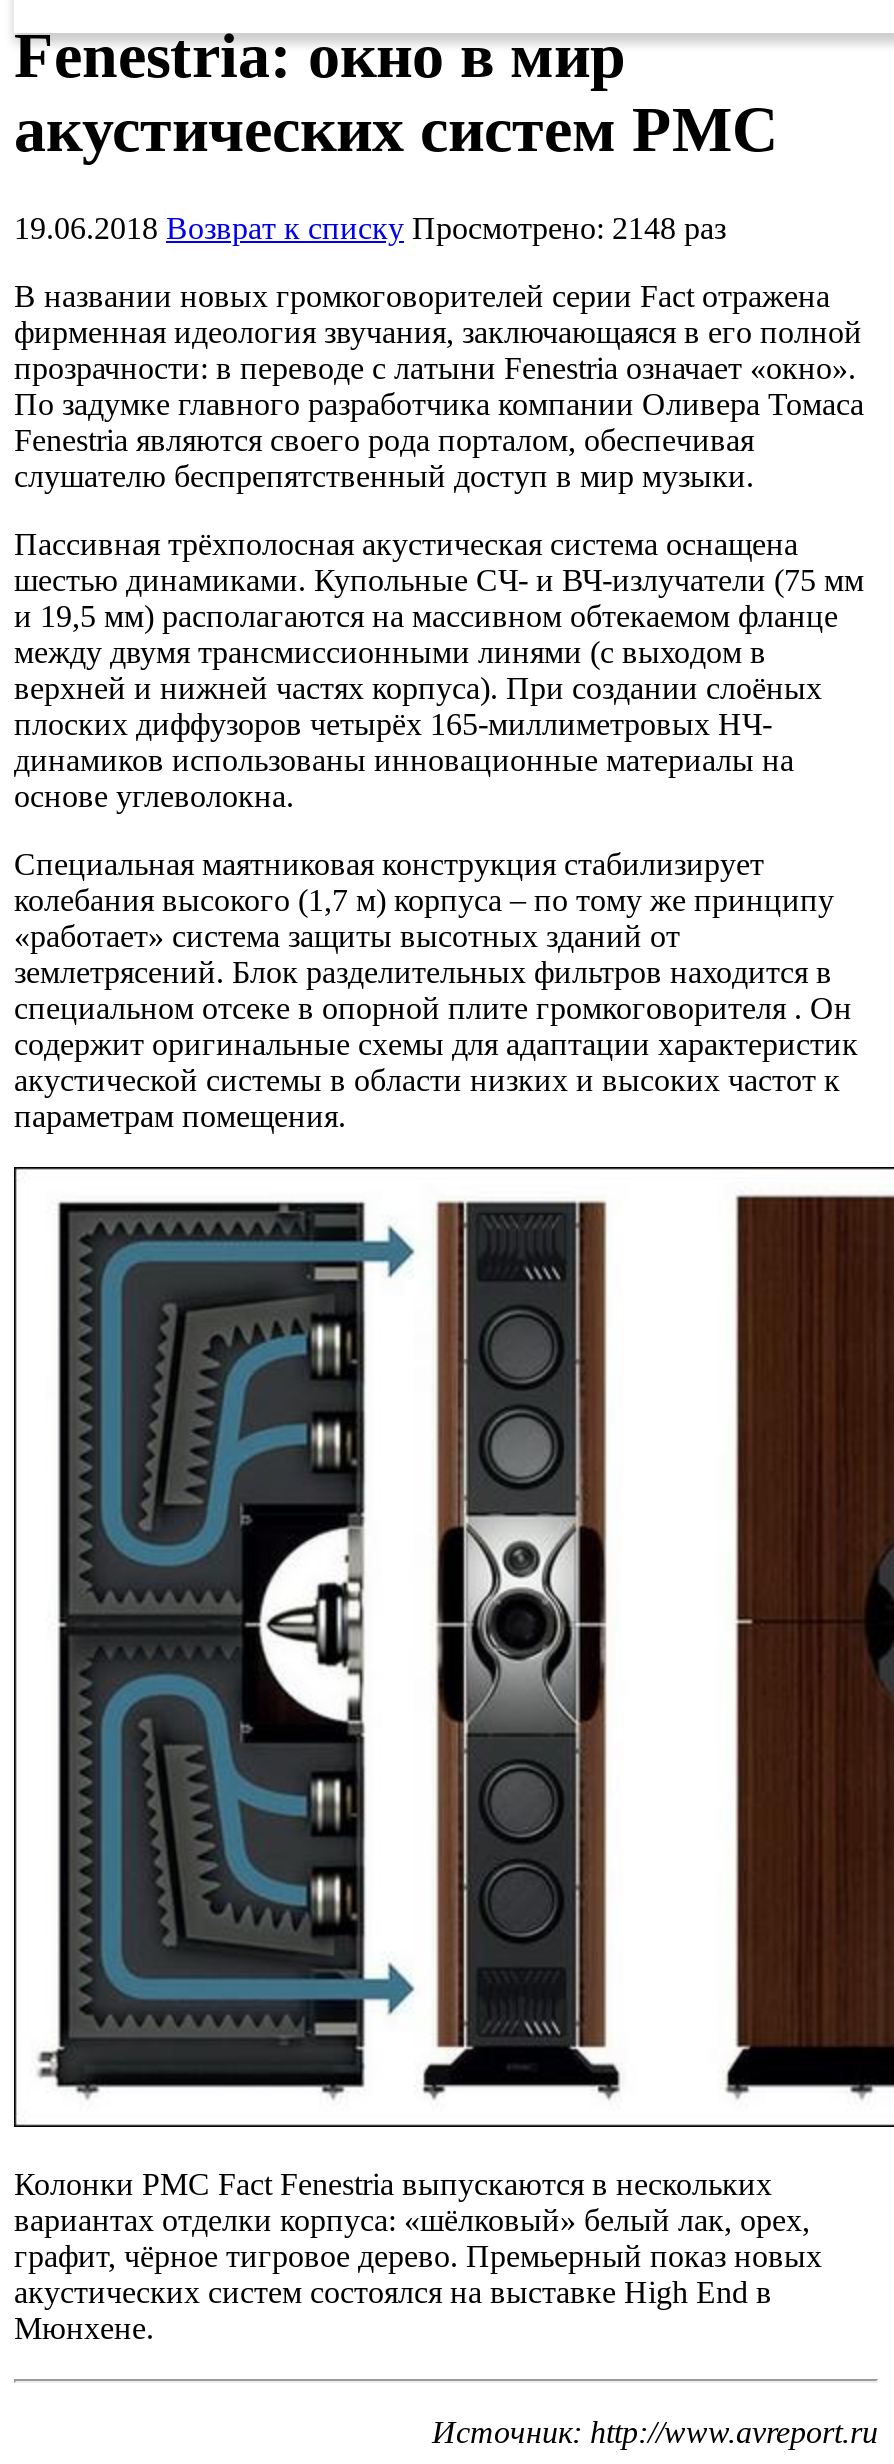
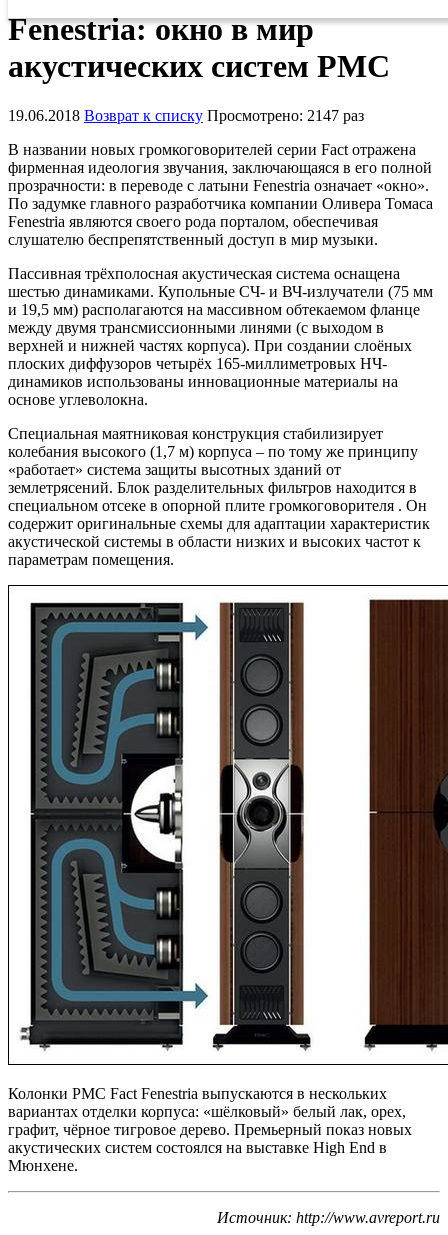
- 19.06.2018 Возврат к списку Просмотрено: 2148 раз
+ 19.06.2018 Возврат к списку Просмотрено: 2147 раз
